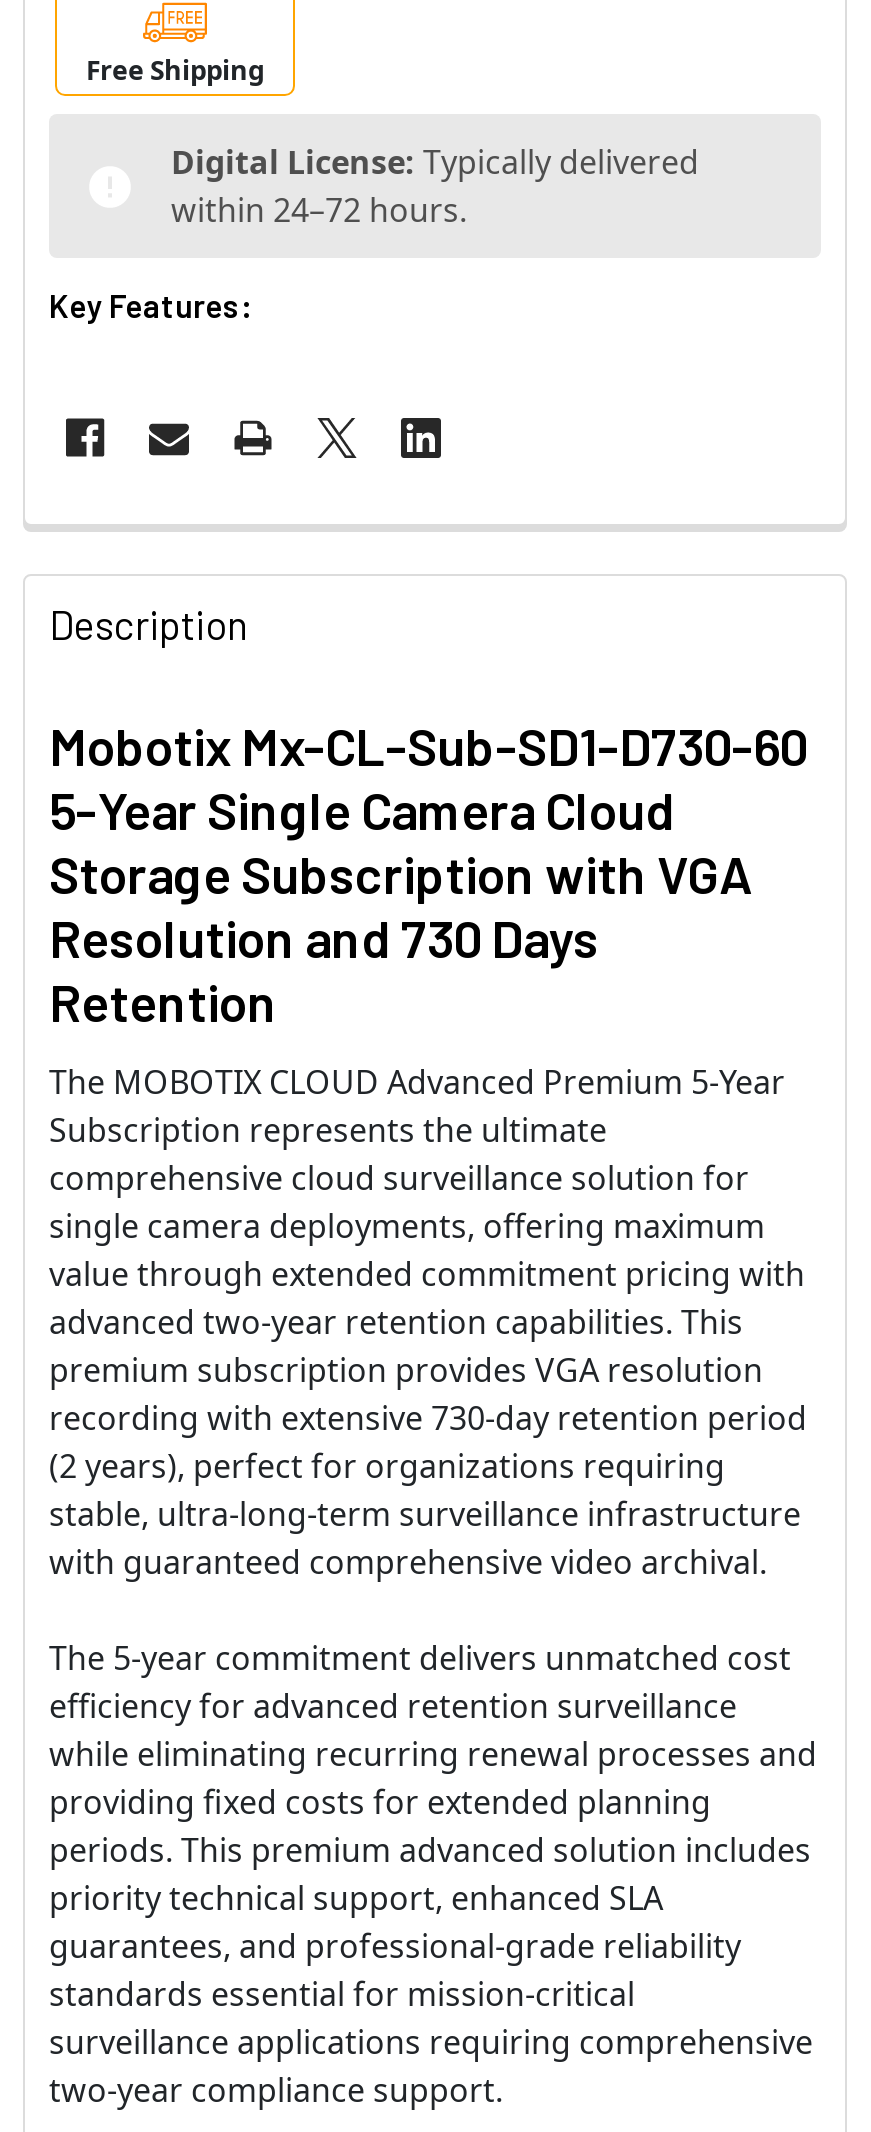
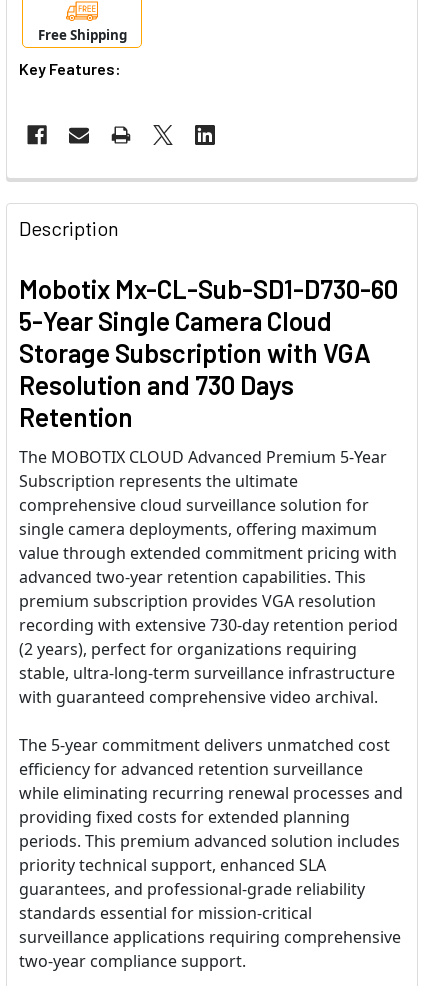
- Digital License: Typically delivered
- within 24–72 hours.
